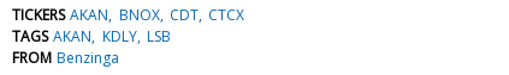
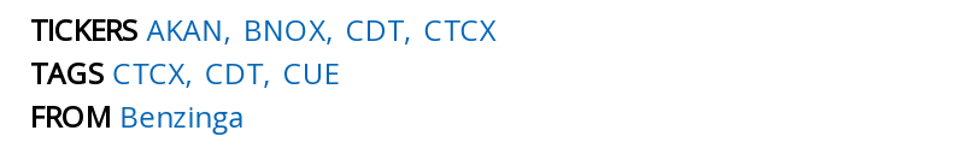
- TAGS AKAN KDLY LSB
+ TAGS CTCX CDT CUE
